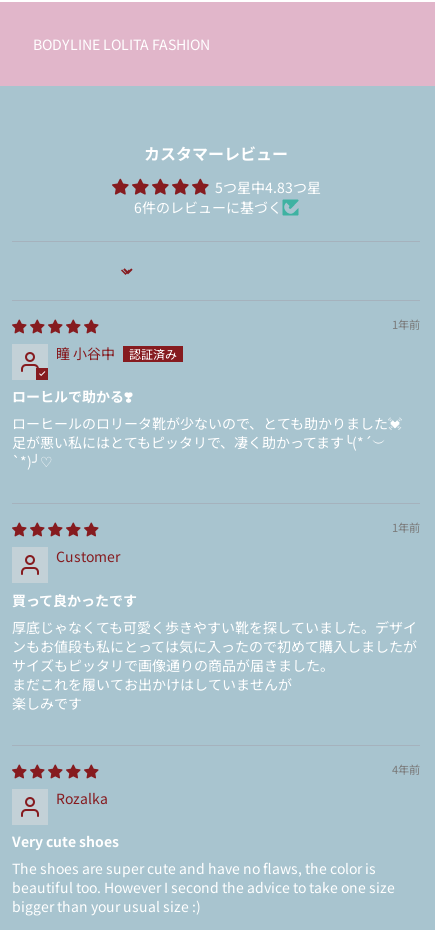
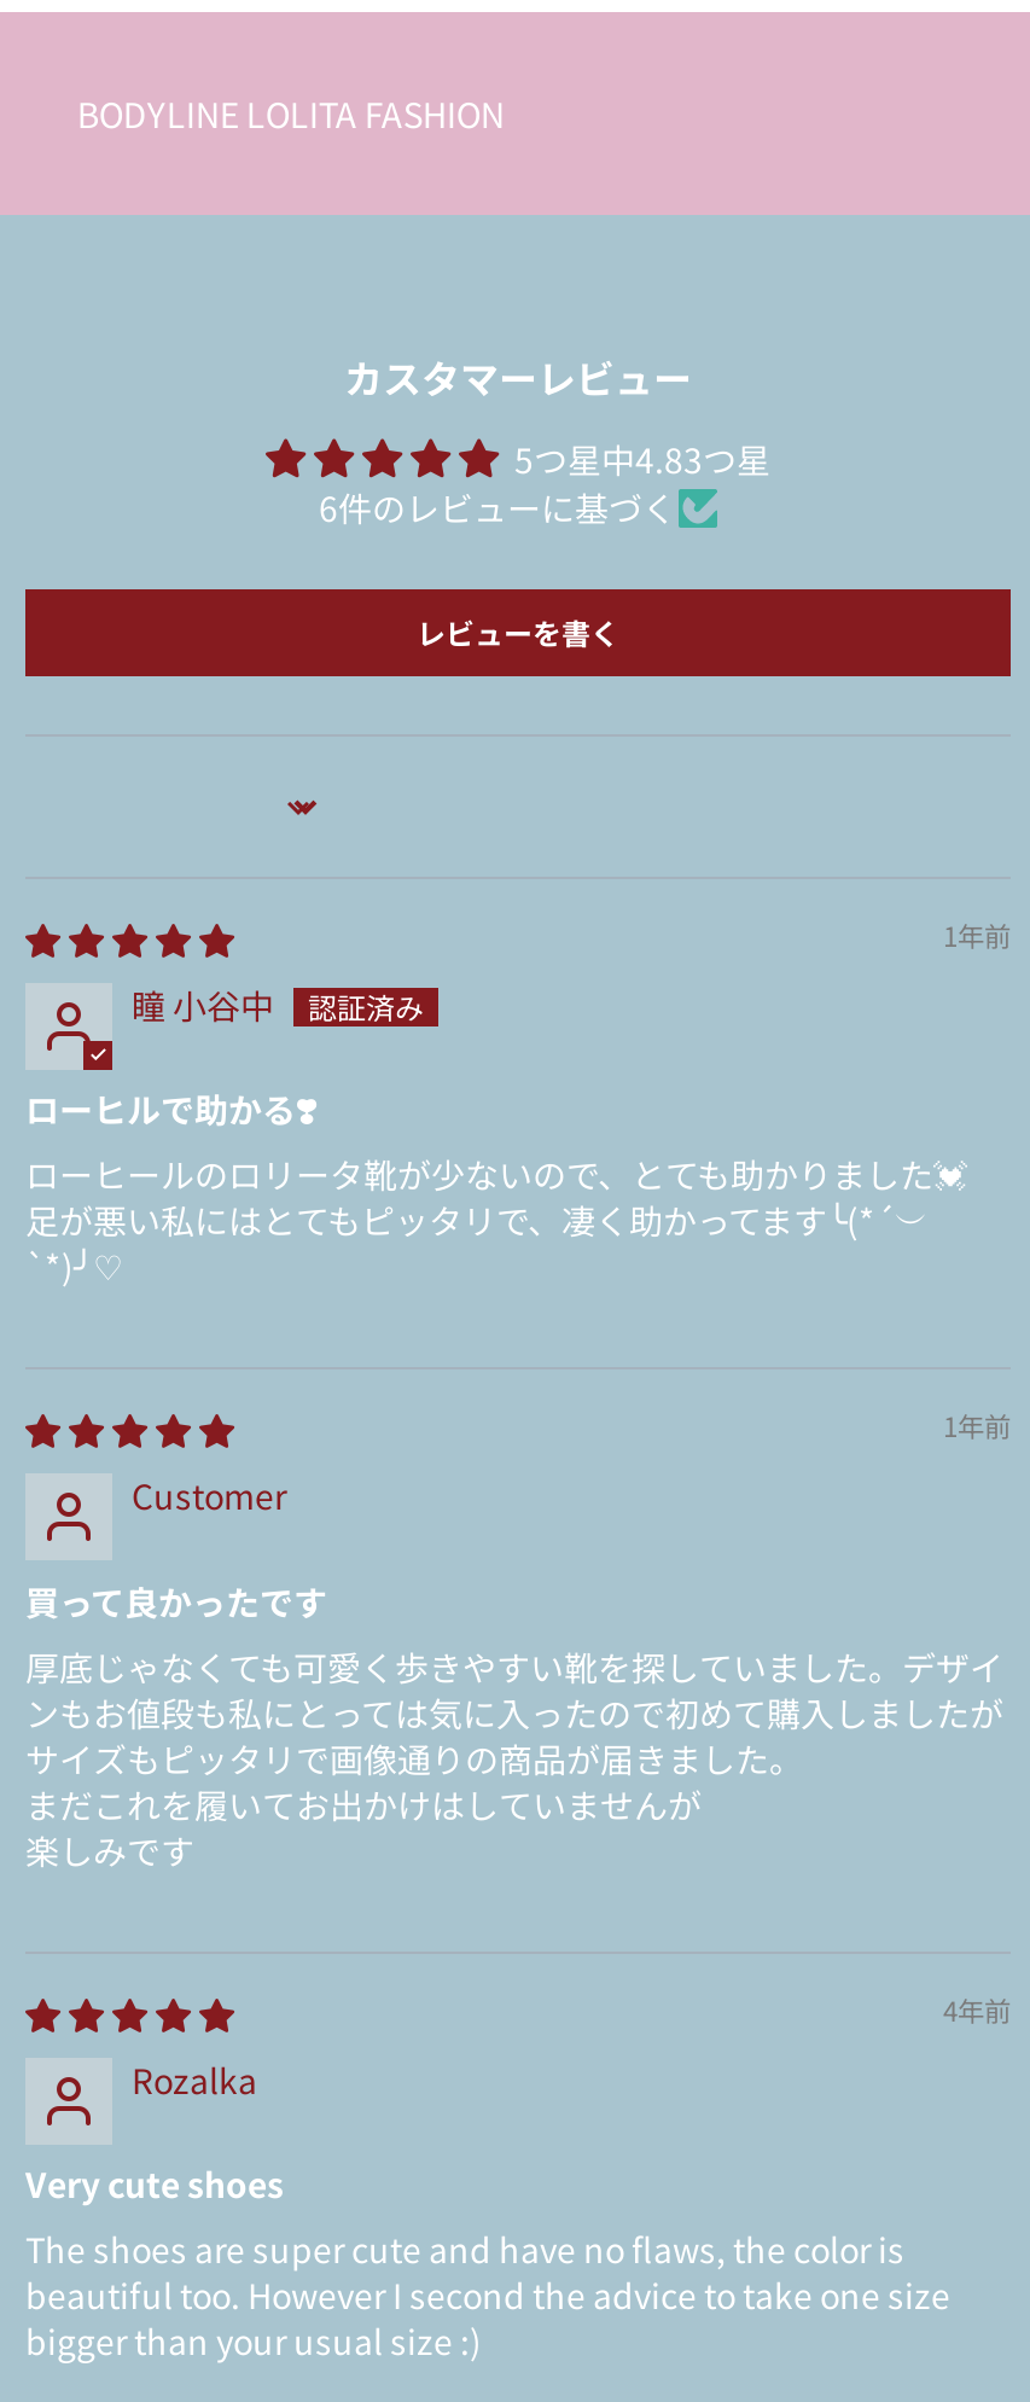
+ レビューを書く
